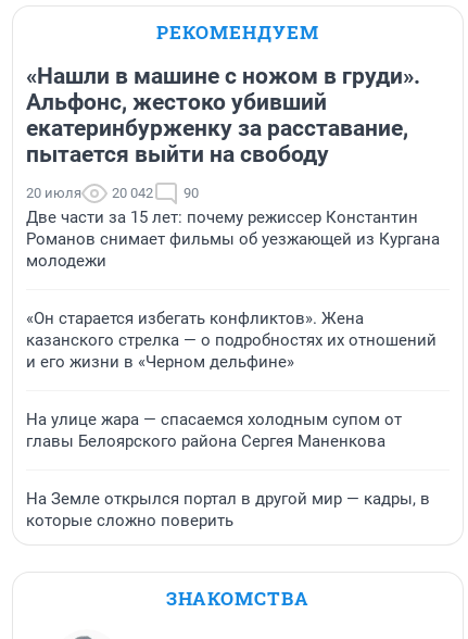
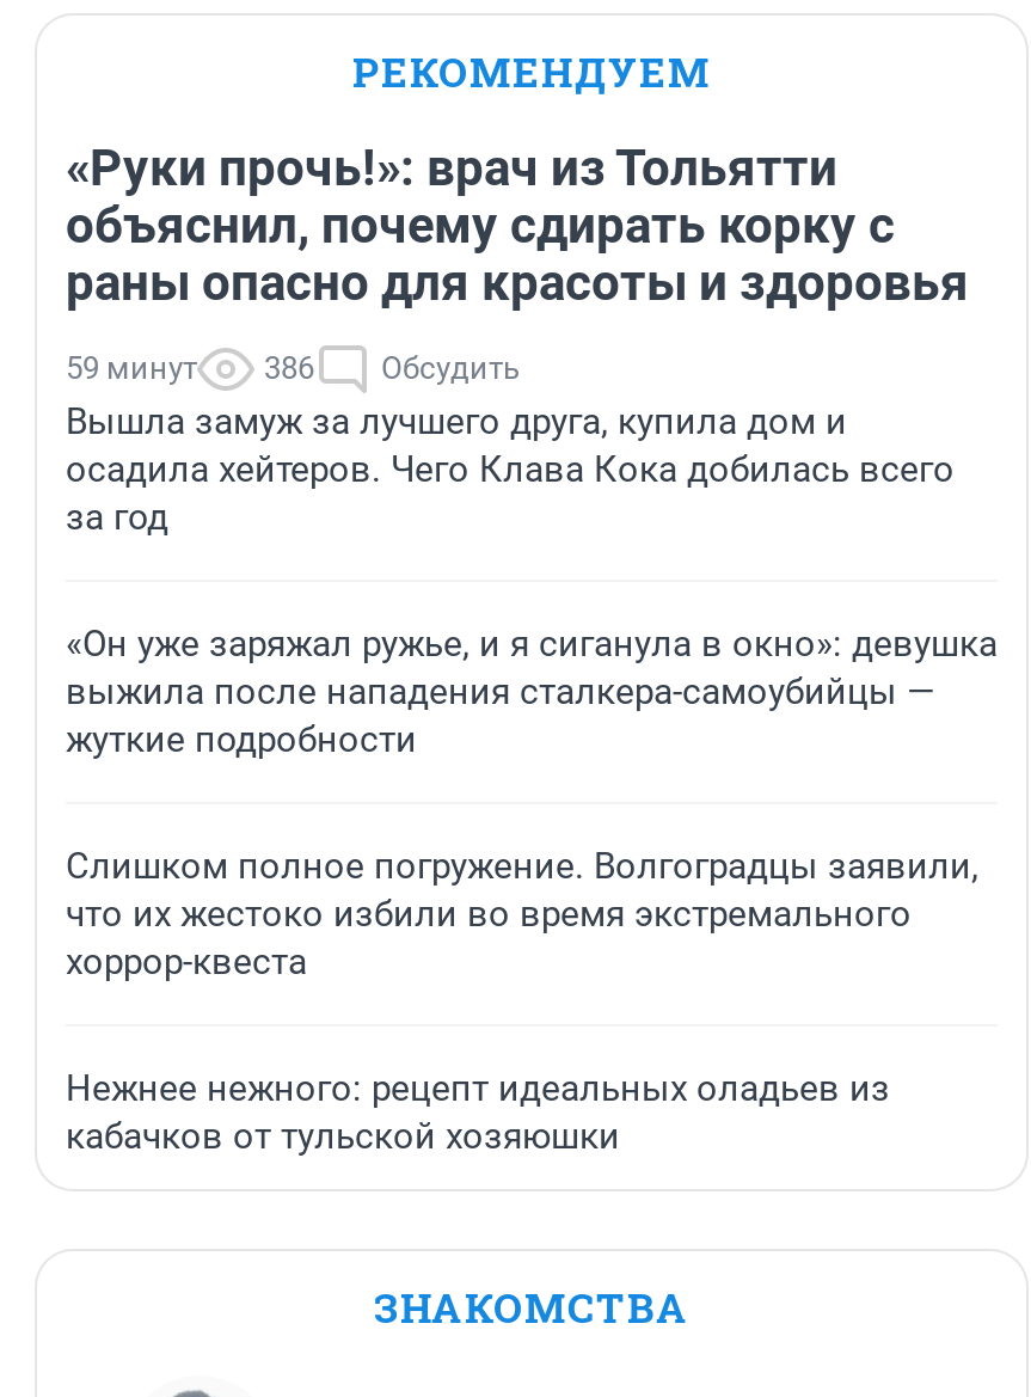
- «Нашли в машине с ножом в груди».
- Альфонс, жестоко убивший
- екатеринбурженку за расставание,
- пытается выйти на свободу
+ «Руки прочь!»: врач из Тольятти
+ объяснил, почему сдирать корку с
+ раны опасно для красоты и здоровья

- 20 июля
- 20 042
- 90
- Две части за 15 лет: почему режиссер Константин
- Романов снимает фильмы об уезжающей из Кургана
- молодежи
+ 59 минут
+ 386
+ Обсудить
+ Вышла замуж за лучшего друга, купила дом и
+ осадила хейтеров. Чего Клава Кока добилась всего
+ за год

- «Он старается избегать конфликтов». Жена
- казанского стрелка — о подробностях их отношений
- и его жизни в «Черном дельфине»
+ «Он уже заряжал ружье, и я сиганула в окно»: девушка
+ выжила после нападения сталкера-самоубийцы —
+ жуткие подробности

- На улице жара — спасаемся холодным супом от
- главы Белоярского района Сергея Маненкова
+ Слишком полное погружение. Волгоградцы заявили,
+ что их жестоко избили во время экстремального
+ хоррор-квеста

- На Земле открылся портал в другой мир — кадры, в
- которые сложно поверить
+ Нежнее нежного: рецепт идеальных оладьев из
+ кабачков от тульской хозяюшки
